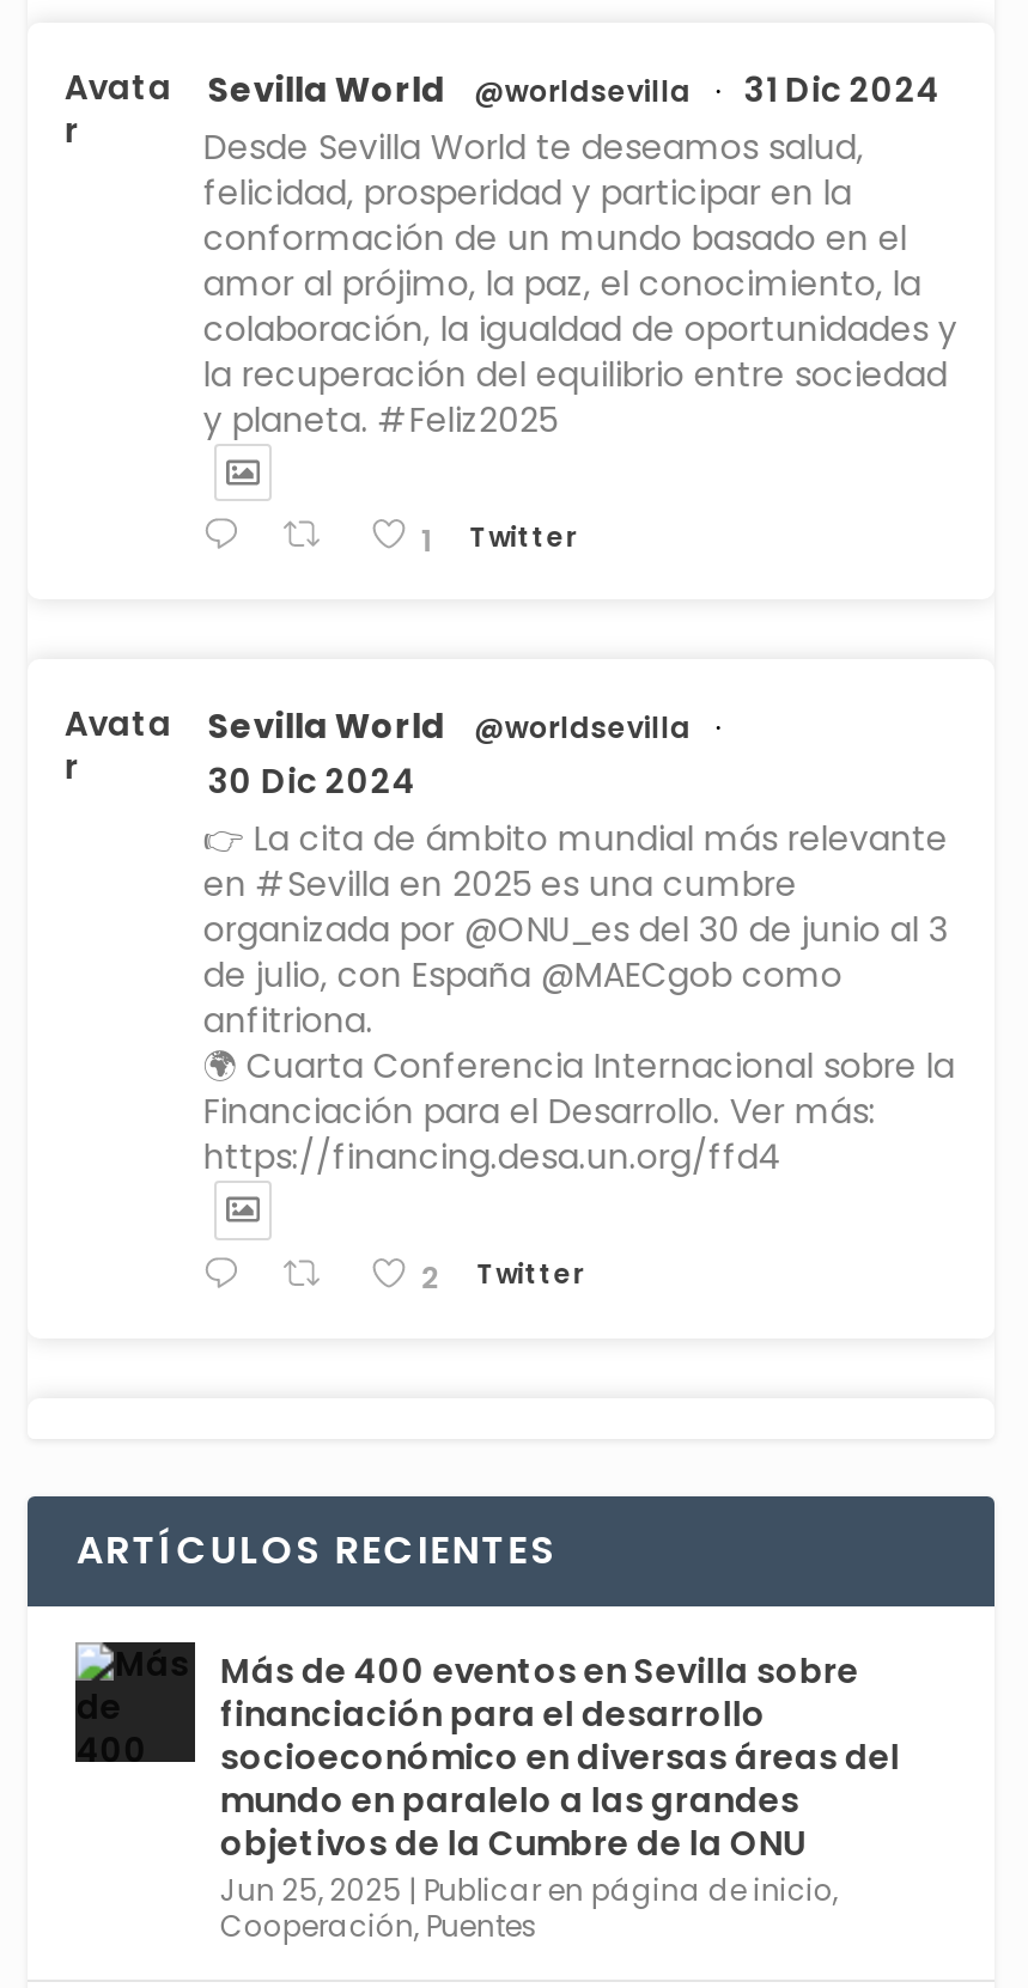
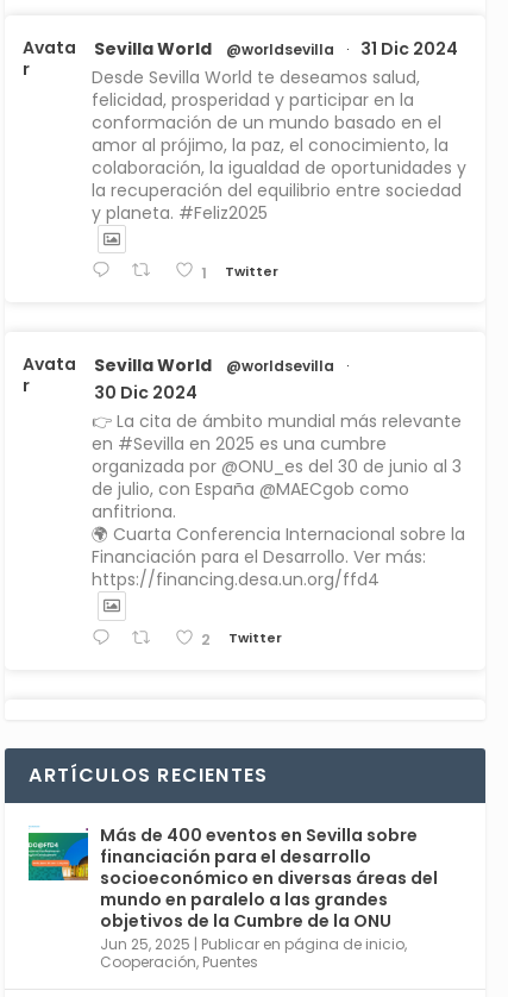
- [image]
+ [image]
